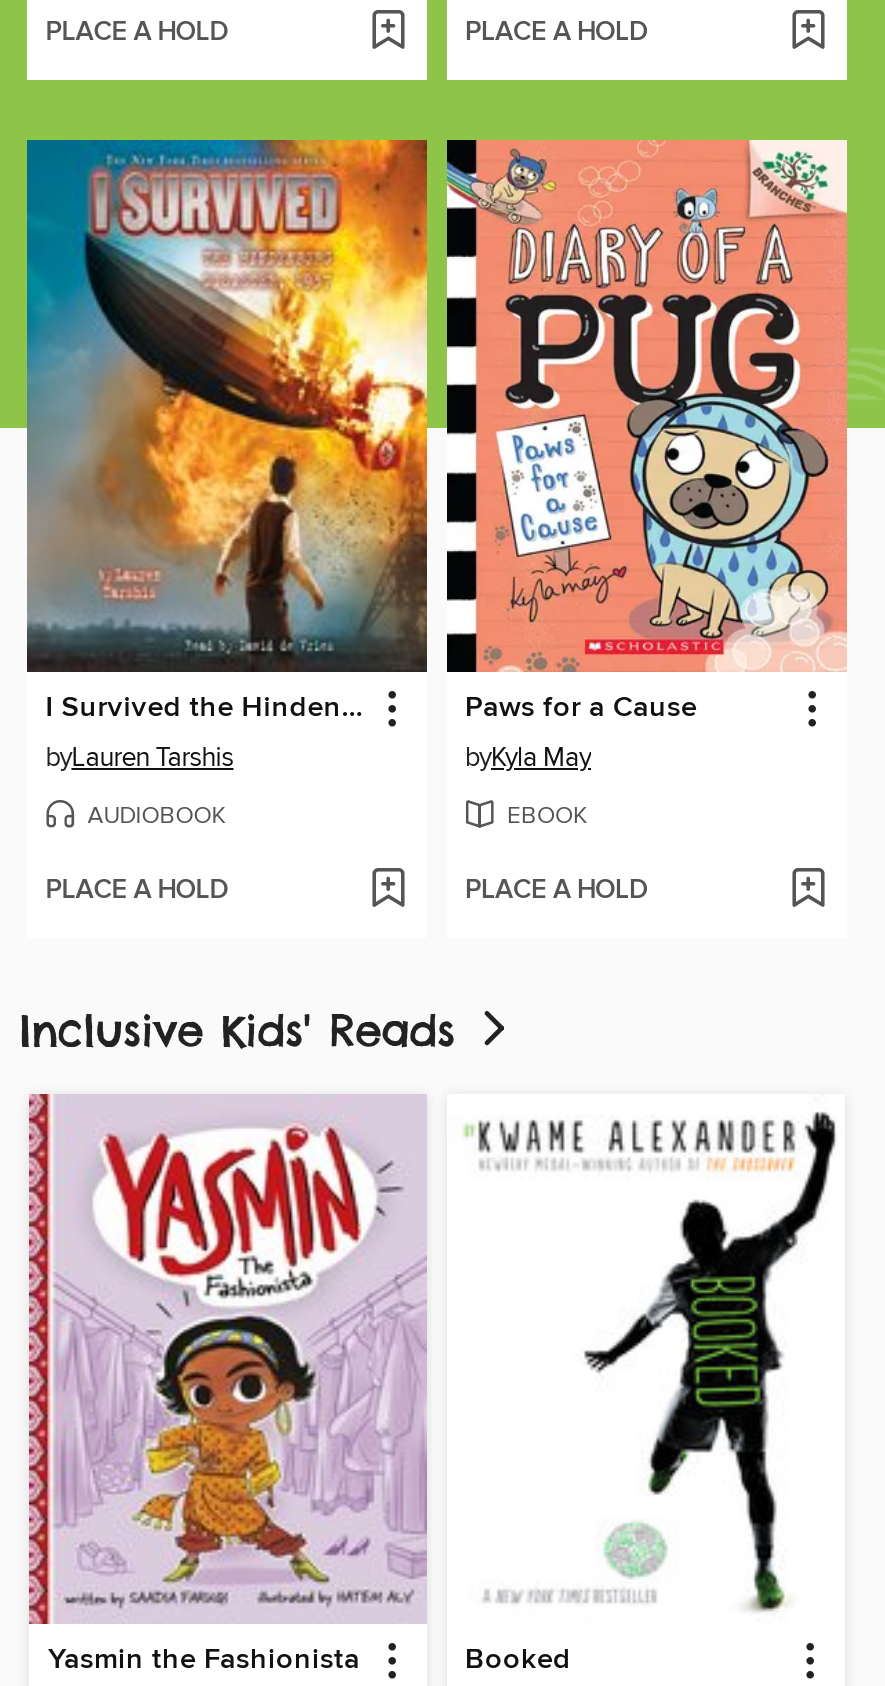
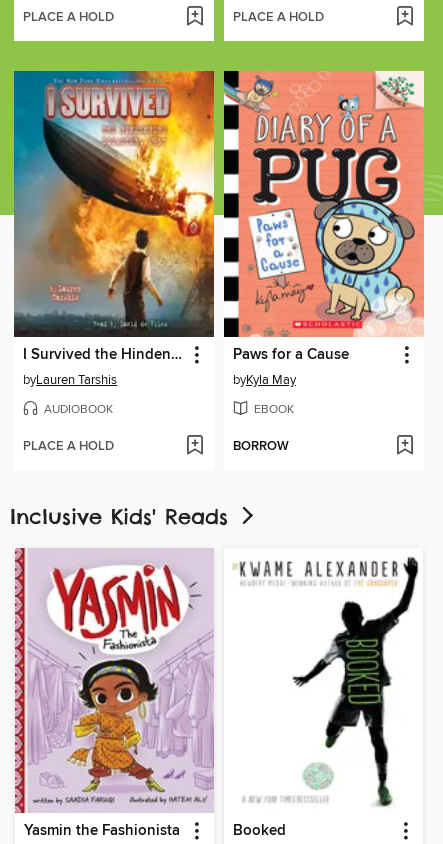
- PLACE A HOLD
+ BORROW
